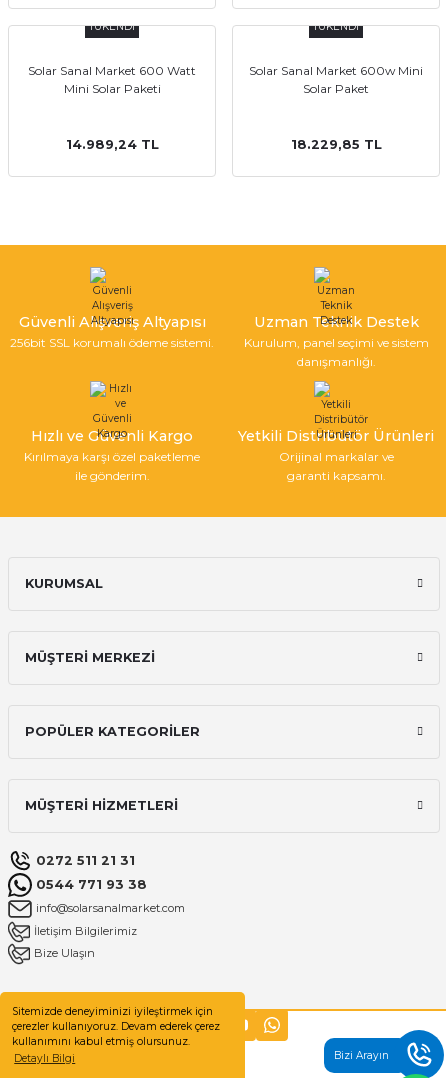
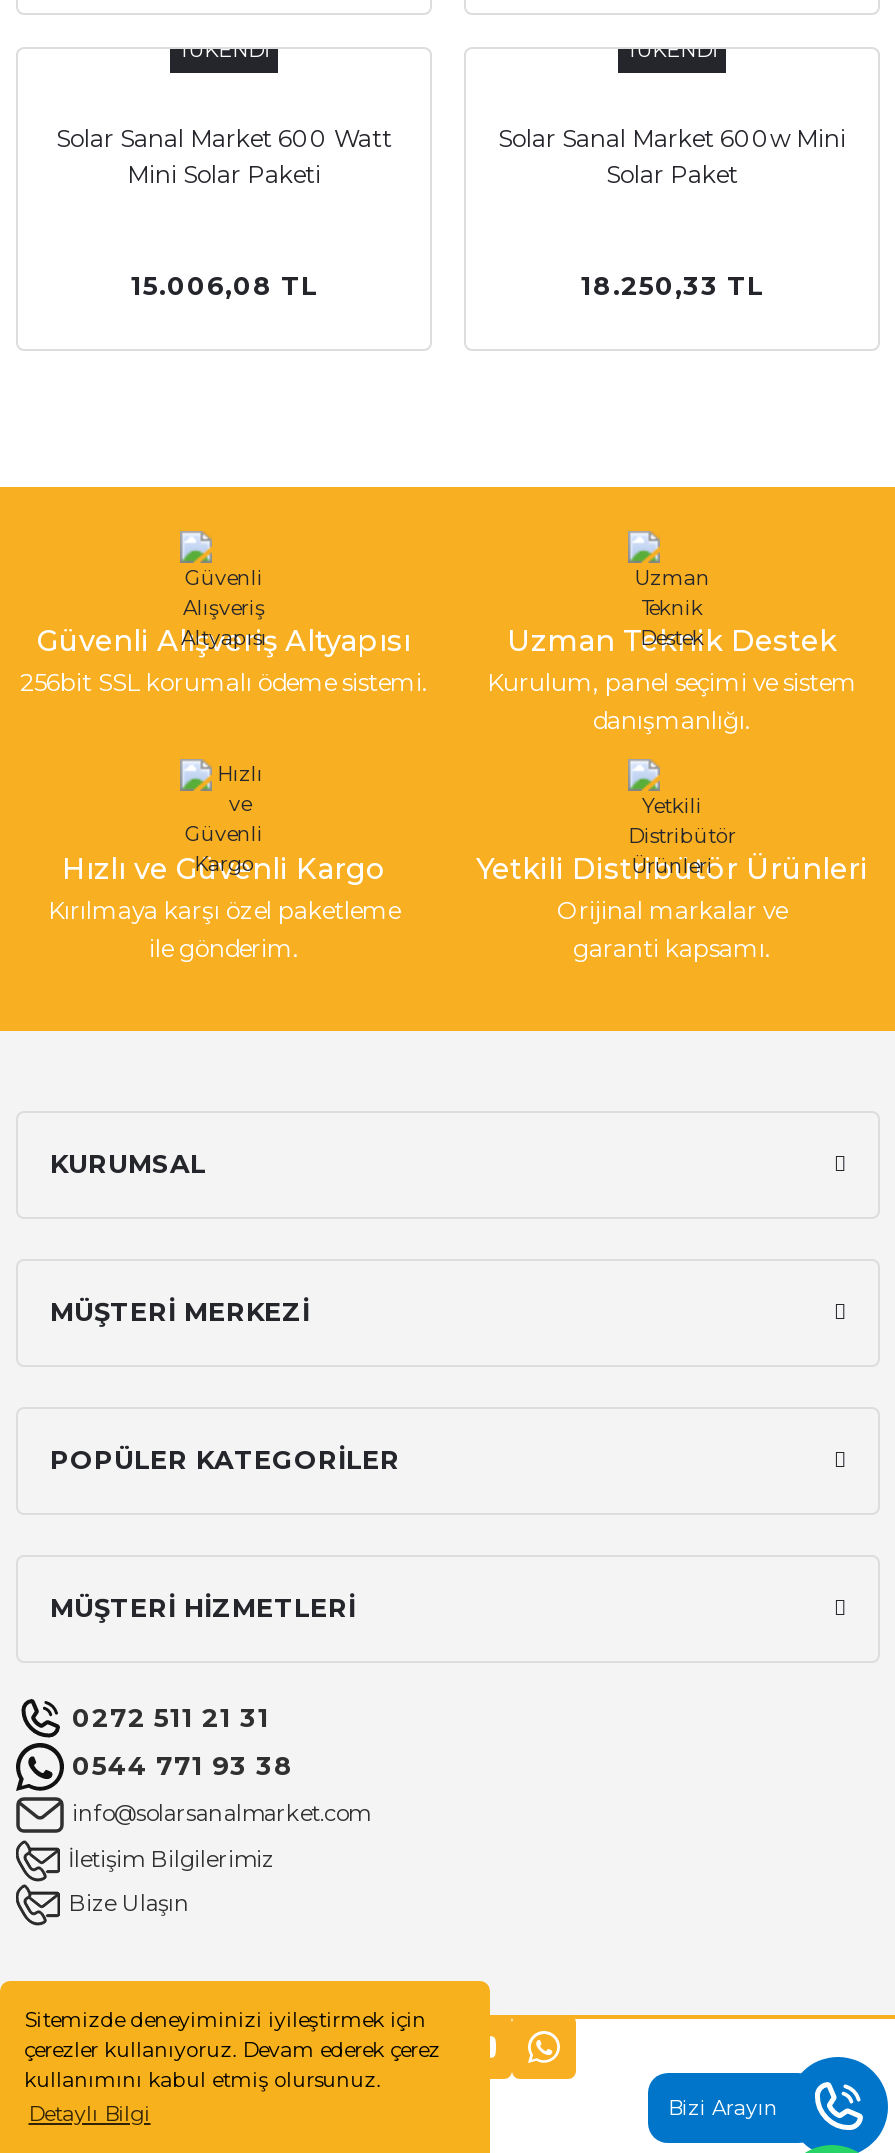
- 14.989,24 TL
+ 15.006,08 TL

- 18.229,85 TL
+ 18.250,33 TL
